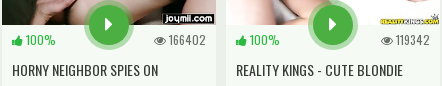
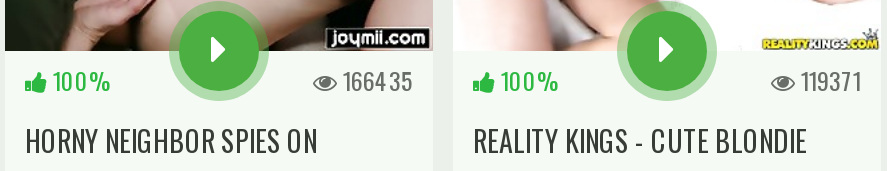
- 166402
+ 166435

- 119342
+ 119371
